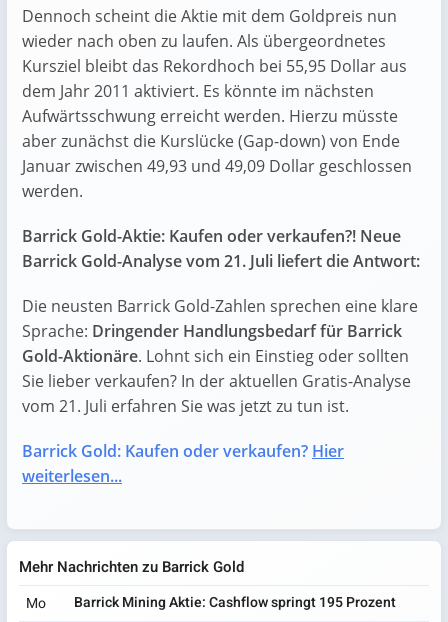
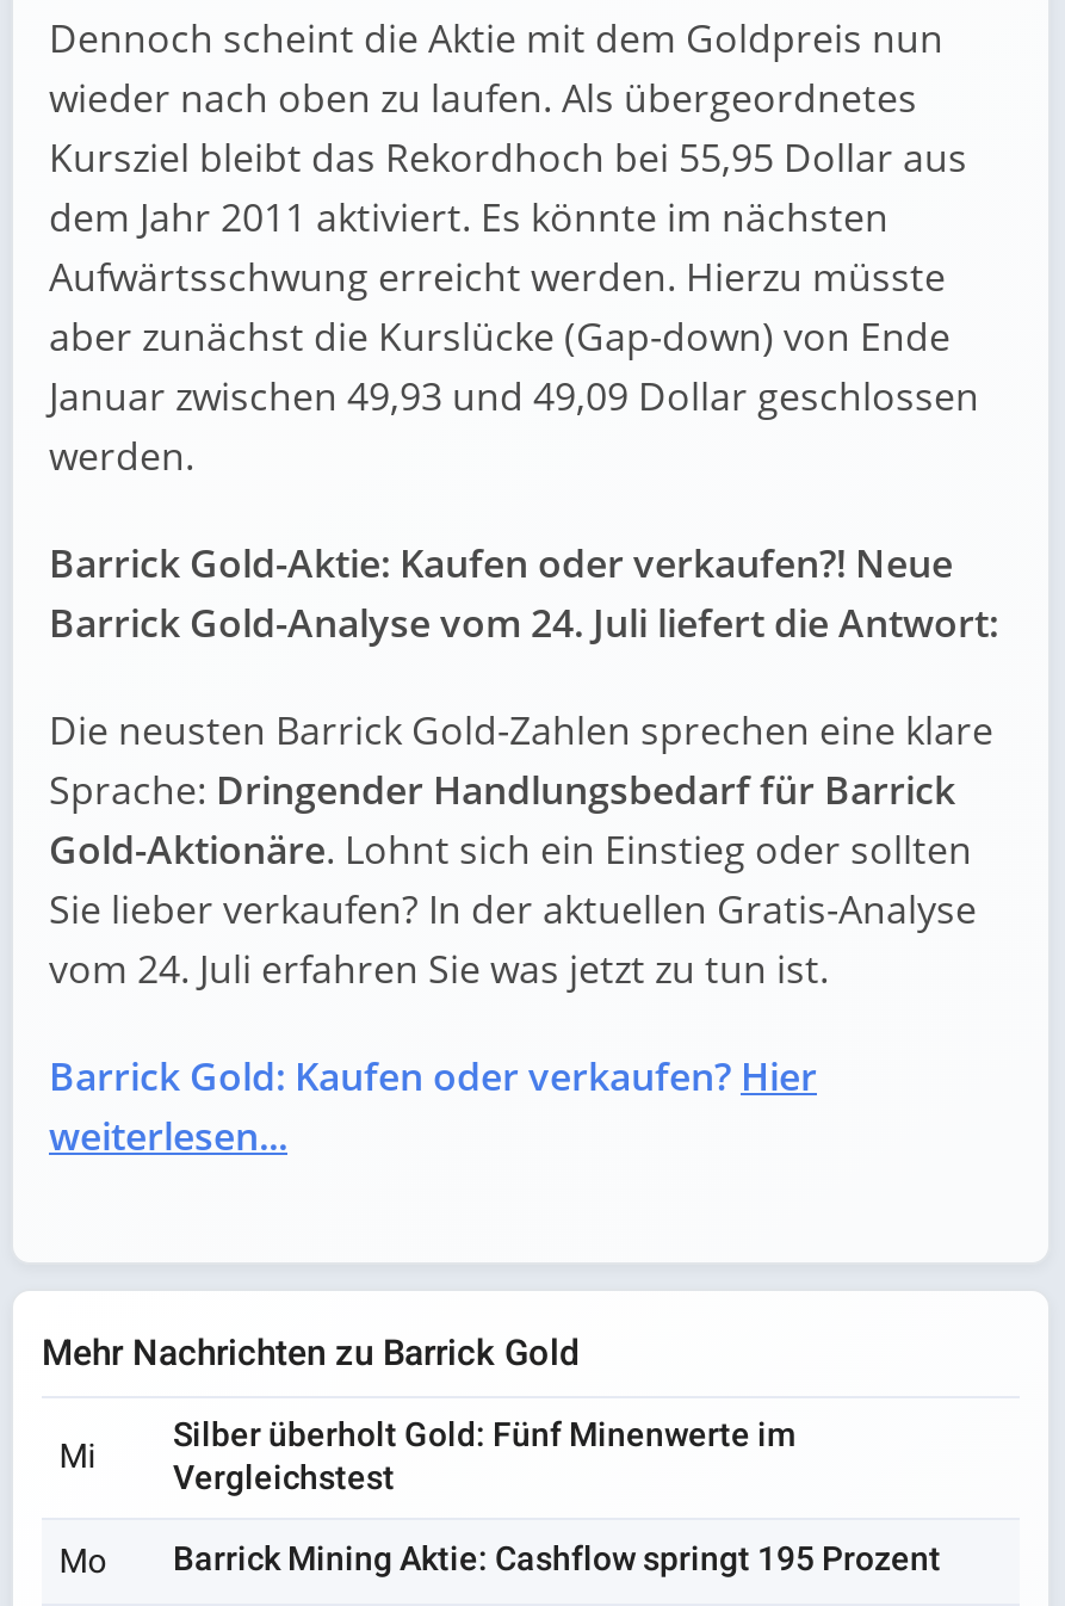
- Barrick Gold-Analyse vom 21. Juli liefert die Antwort:
+ Barrick Gold-Analyse vom 24. Juli liefert die Antwort:

- vom 21. Juli erfahren Sie was jetzt zu tun ist.
+ vom 24. Juli erfahren Sie was jetzt zu tun ist.

+ Mi
+ Silber überholt Gold: Fünf Minenwerte im
+ Vergleichstest
